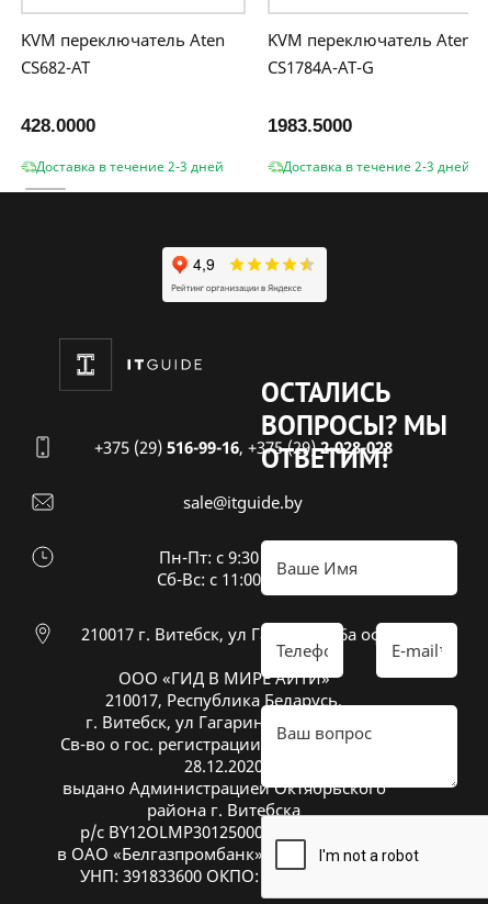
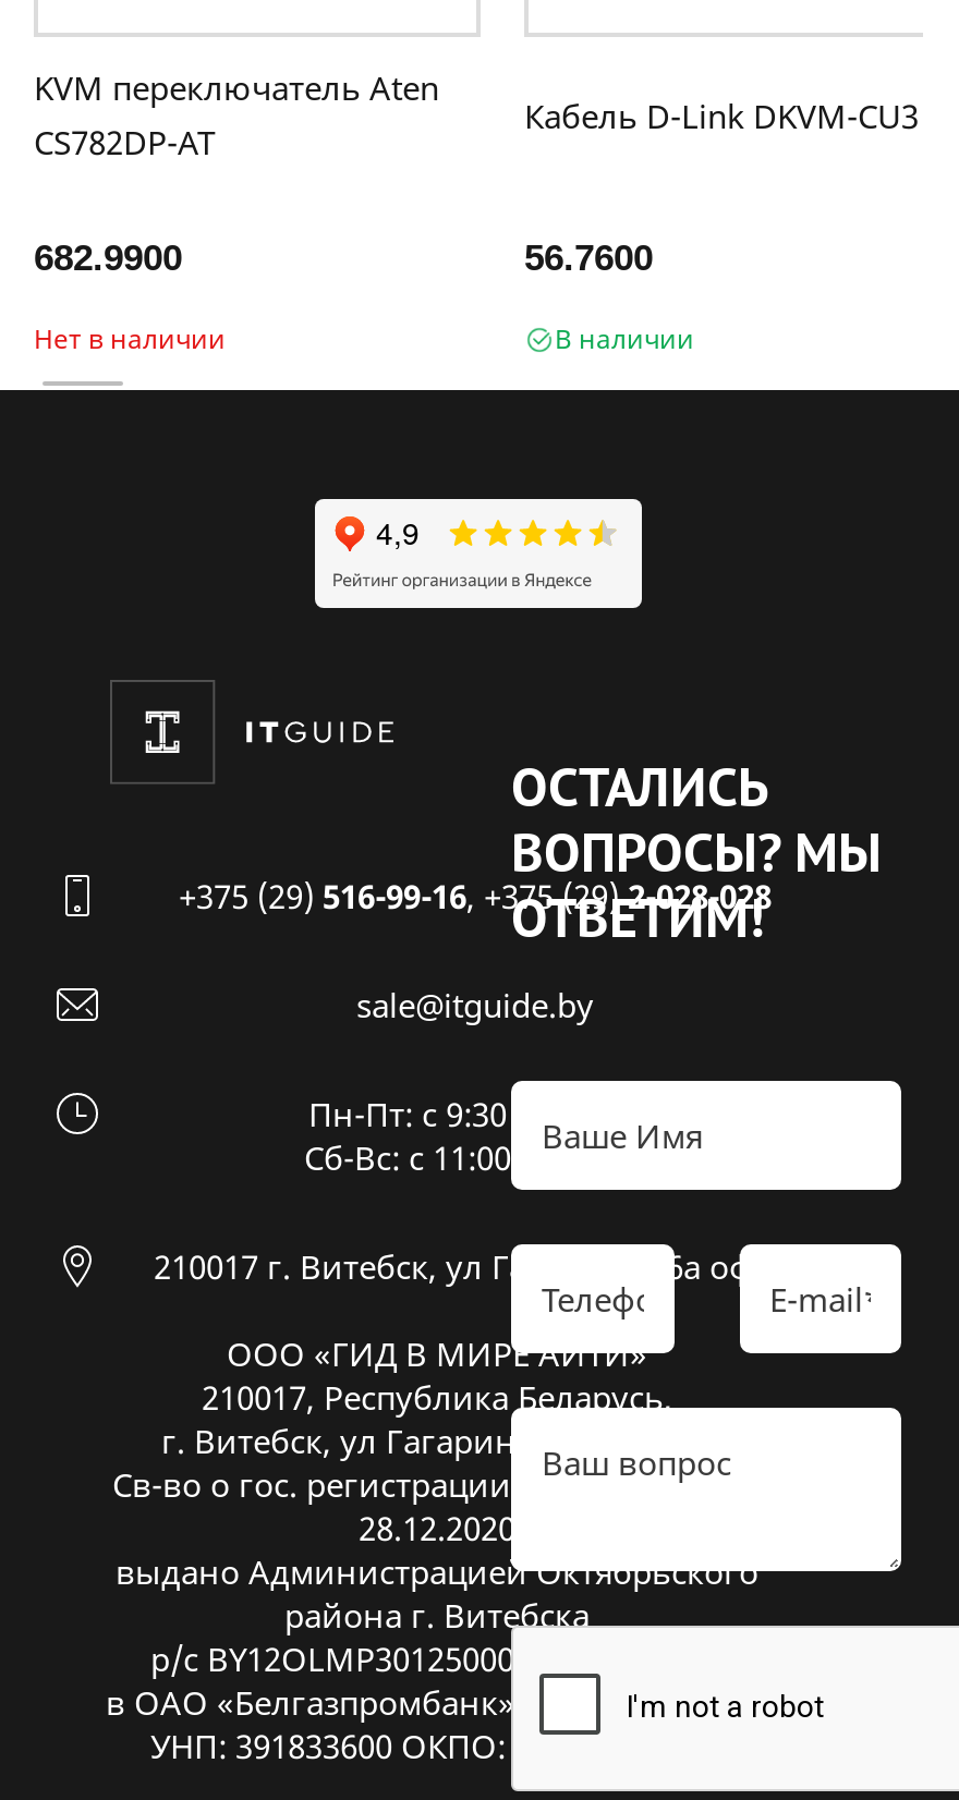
- KVM переключатель Aten
- CS1784A-AT-G
+ Кабель D-Link DKVM-CU3

- CS682-AT
+ CS782DP-AT

- 428.0000
+ 682.9900

- 1983.5000
+ 56.7600

- Доставка в течение 2-3 дней
+ Нет в наличии

- Доставка в течение 2-3 дней
+ В наличии
